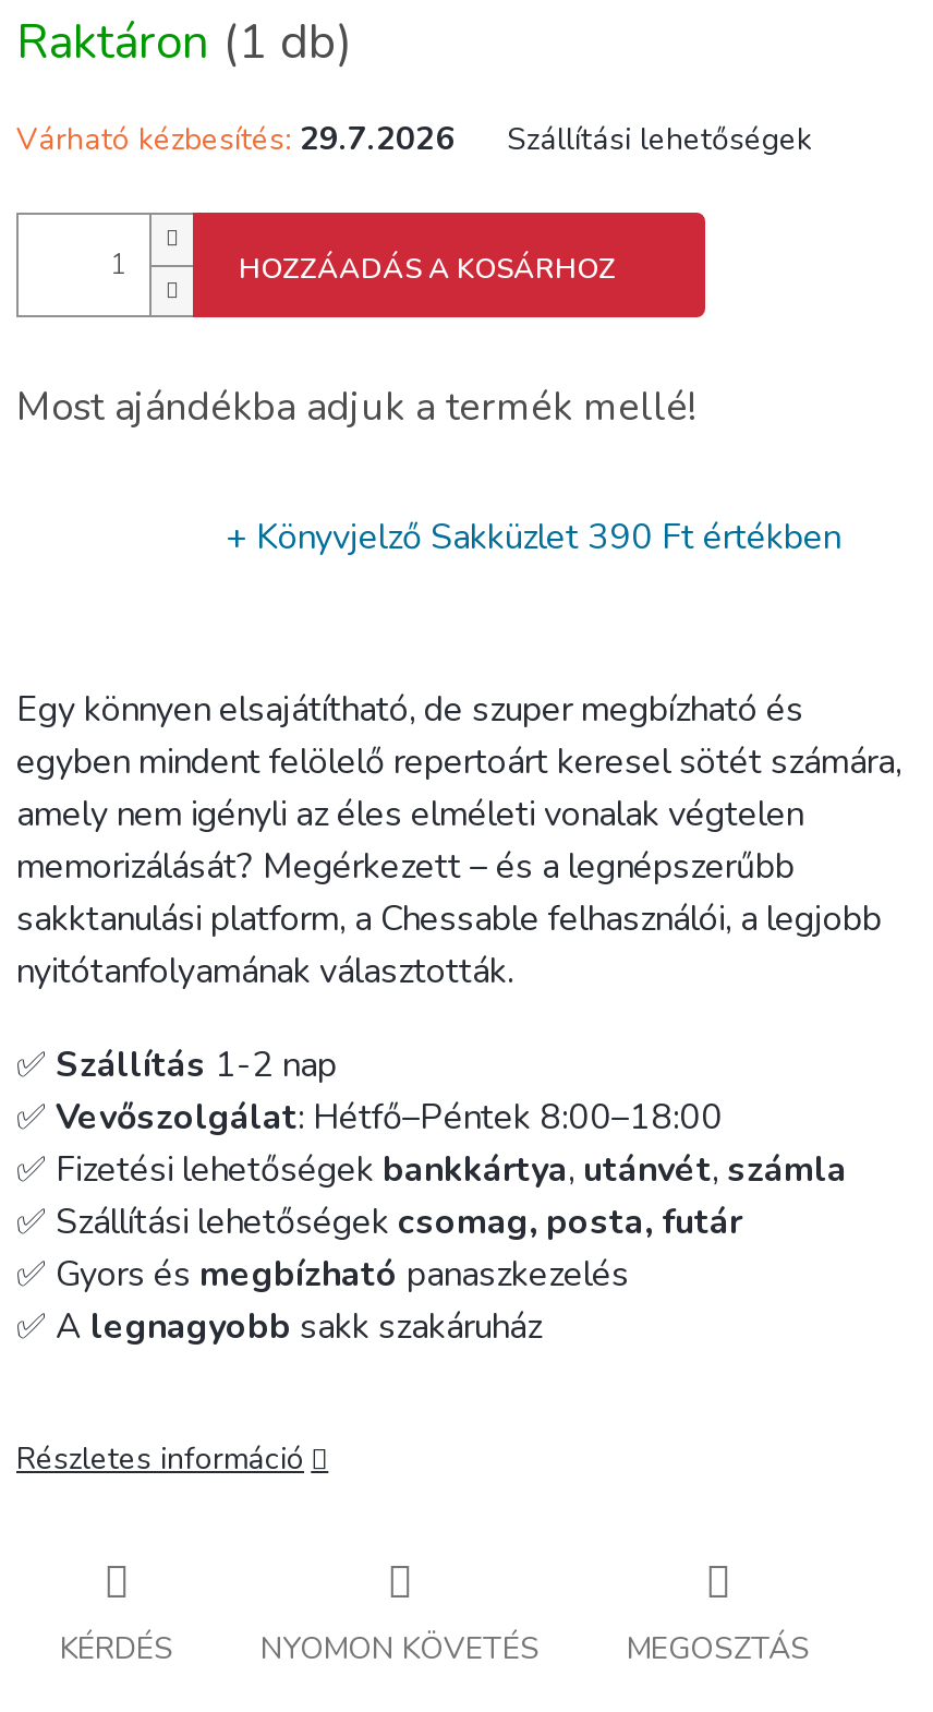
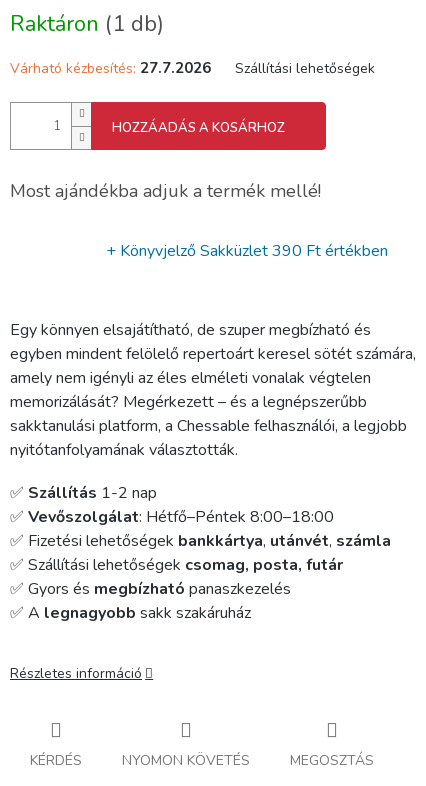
- Várható kézbesítés: 29.7.2026
+ Várható kézbesítés: 27.7.2026
